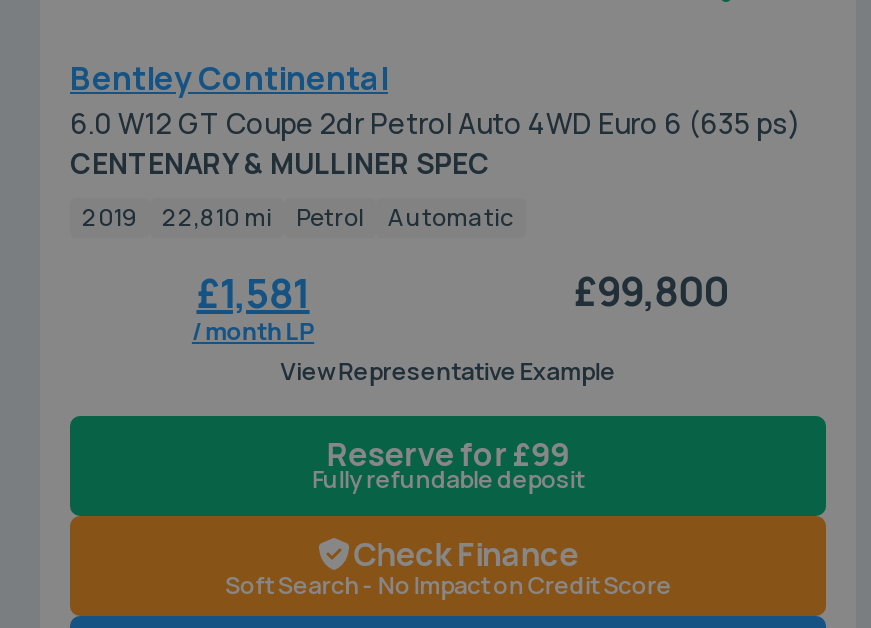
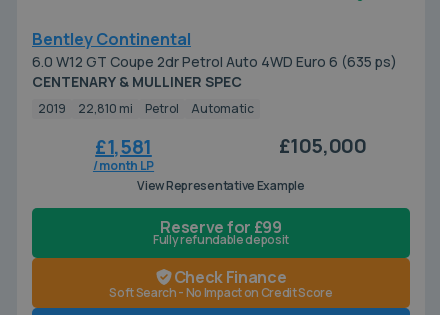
- £99,800
+ £105,000
